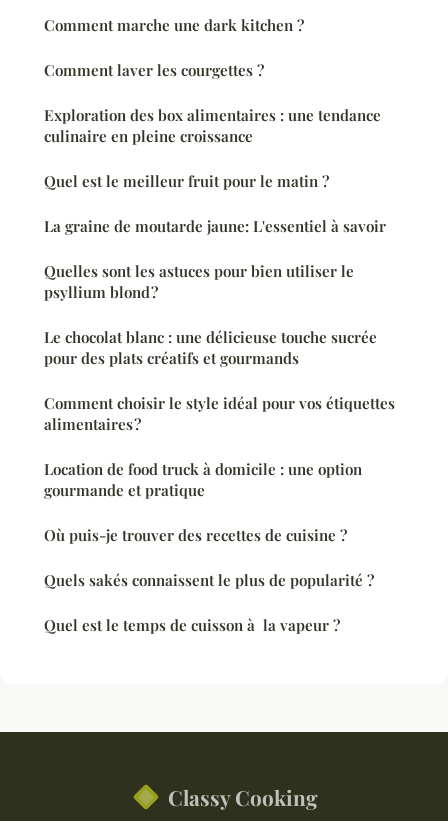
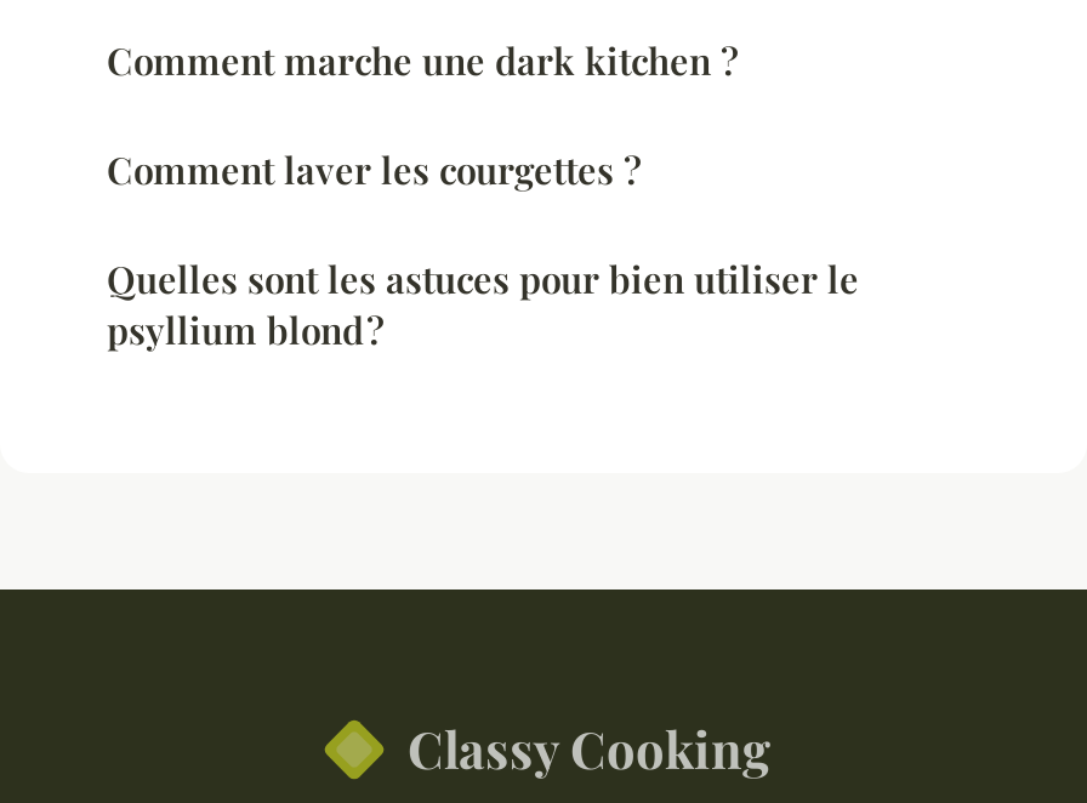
- Exploration des box alimentaires : une tendance
- culinaire en pleine croissance
- Quel est le meilleur fruit pour le matin ?
- La graine de moutarde jaune: L'essentiel à savoir

- Le chocolat blanc : une délicieuse touche sucrée
- pour des plats créatifs et gourmands
- Comment choisir le style idéal pour vos étiquettes
- alimentaires ?
- Location de food truck à domicile : une option
- gourmande et pratique
- Où puis-je trouver des recettes de cuisine ?
- Quels sakés connaissent le plus de popularité ?
- Quel est le temps de cuisson à la vapeur ?
